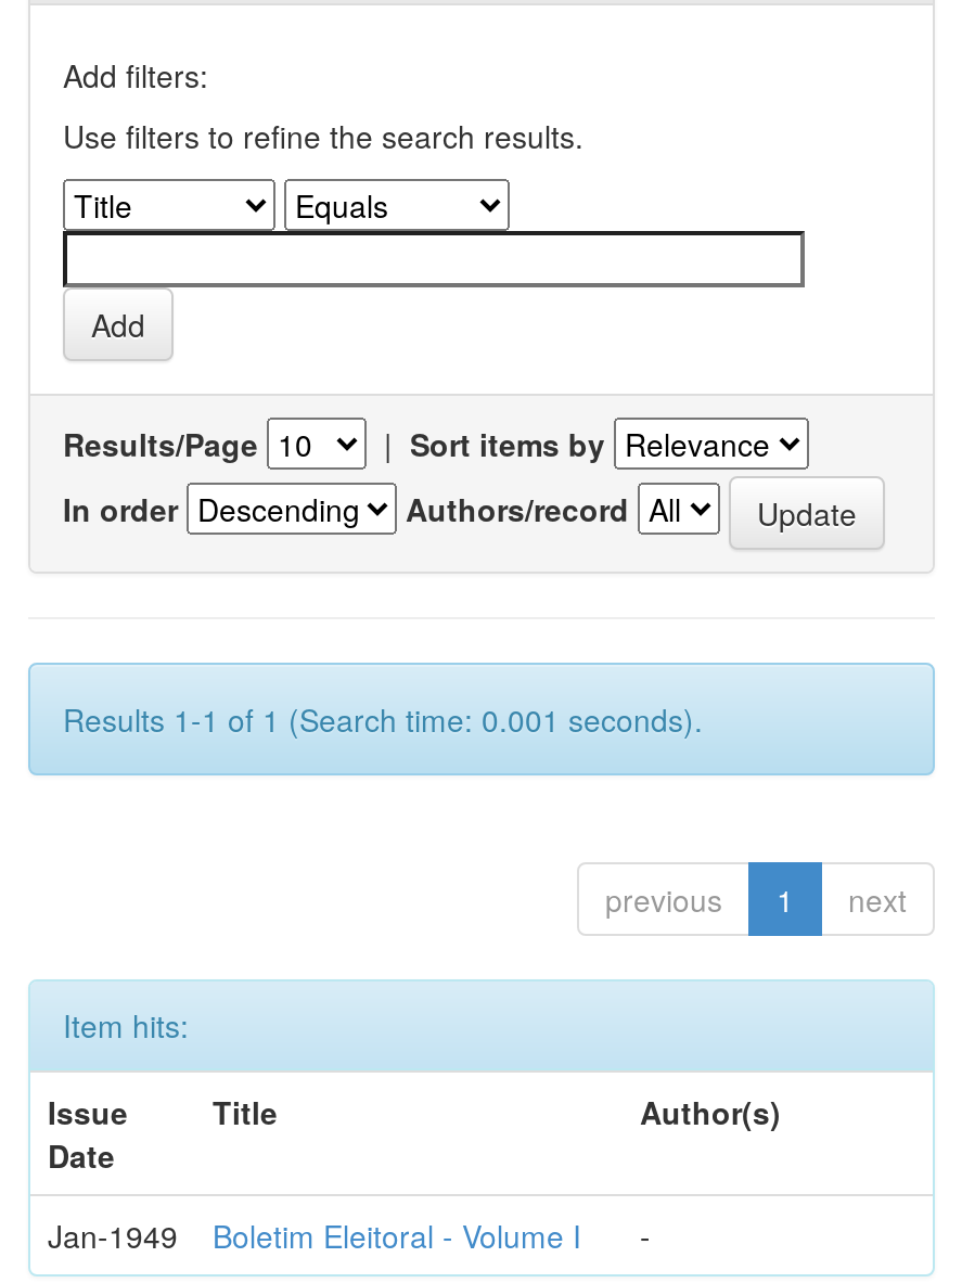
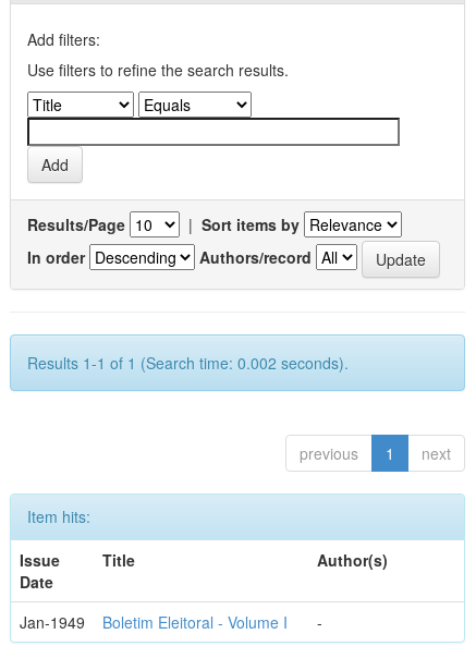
- Results 1-1 of 1 (Search time: 0.001 seconds).
+ Results 1-1 of 1 (Search time: 0.002 seconds).
